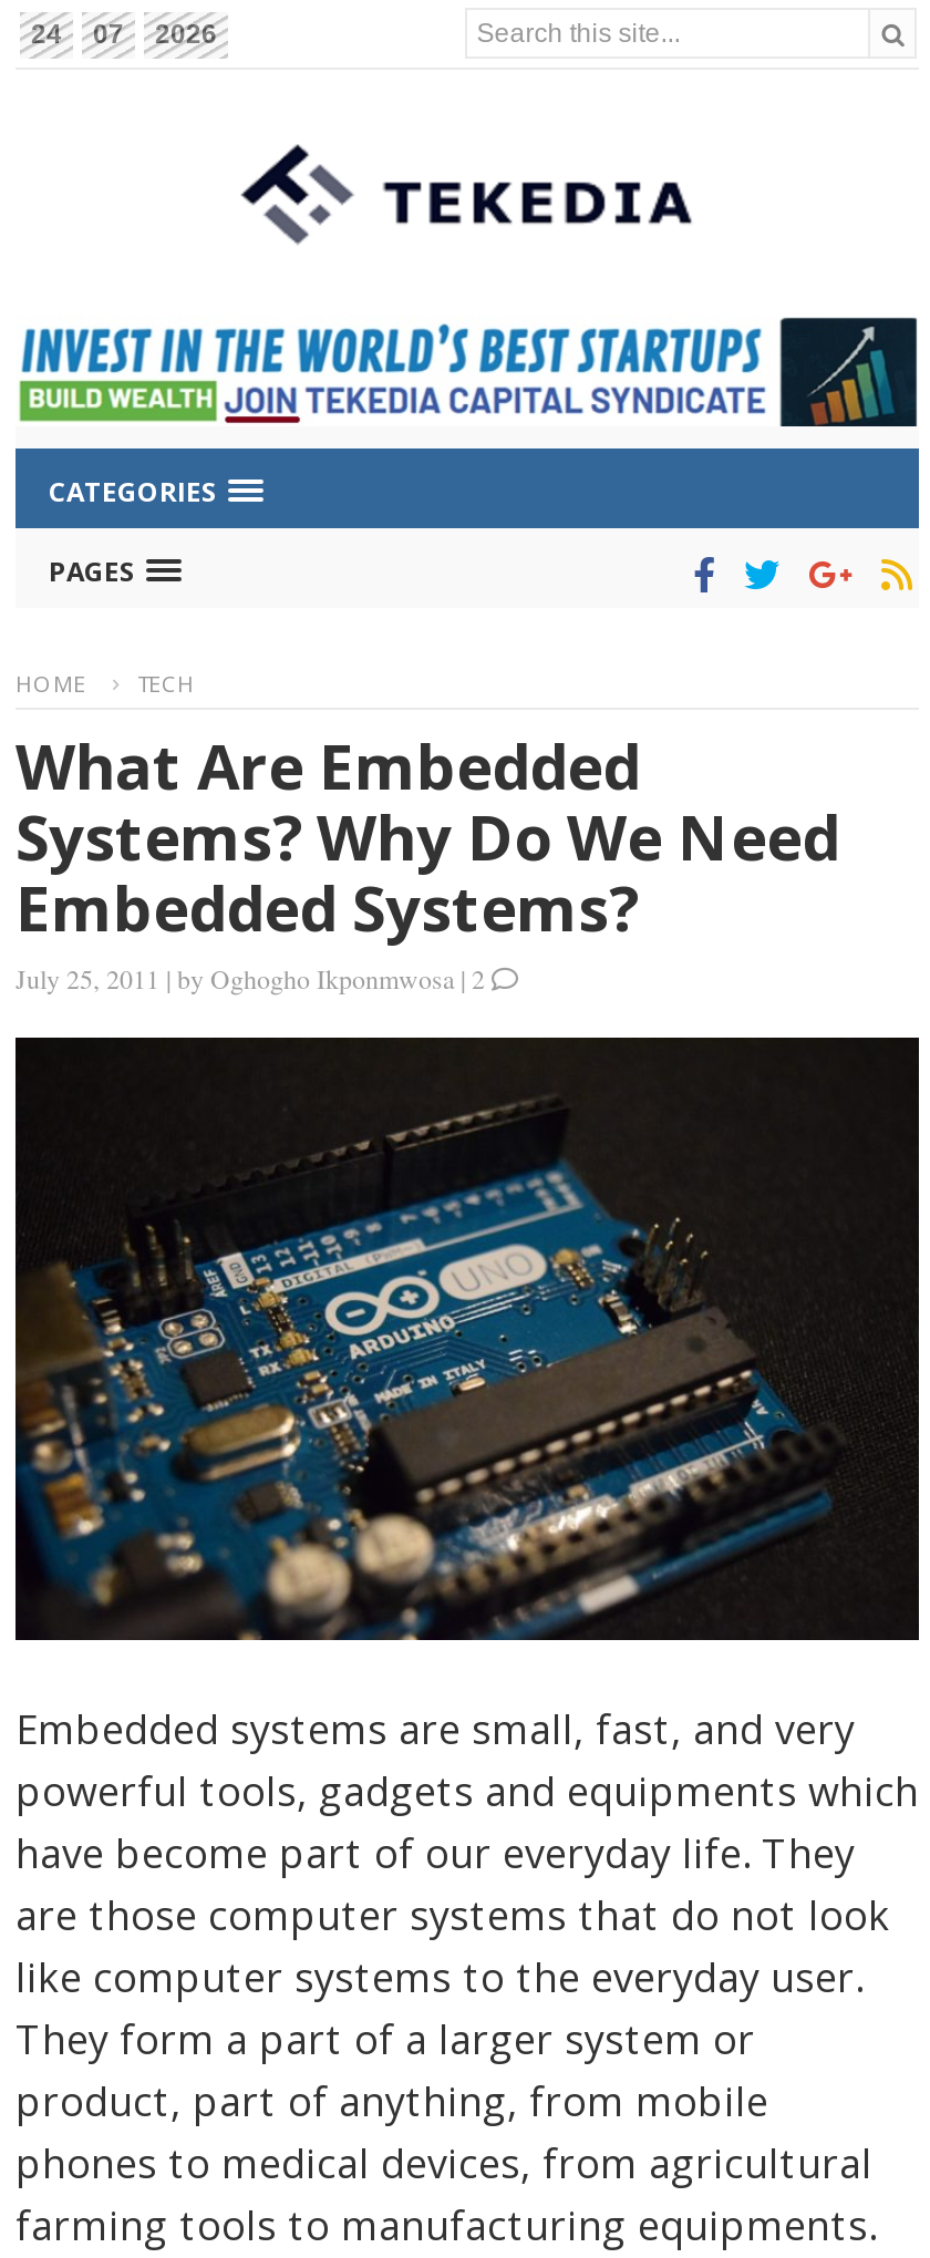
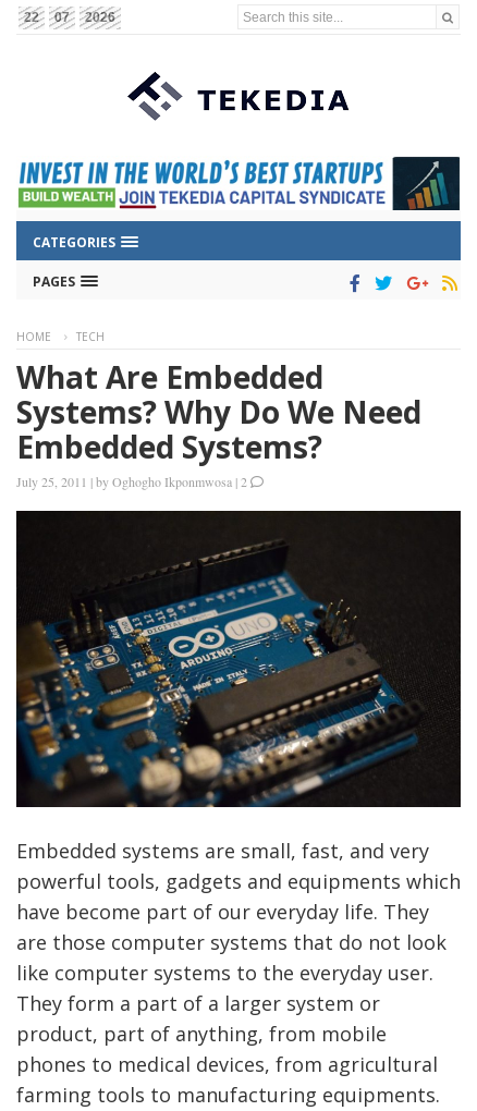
- 24 07 2026
+ 22 07 2026
